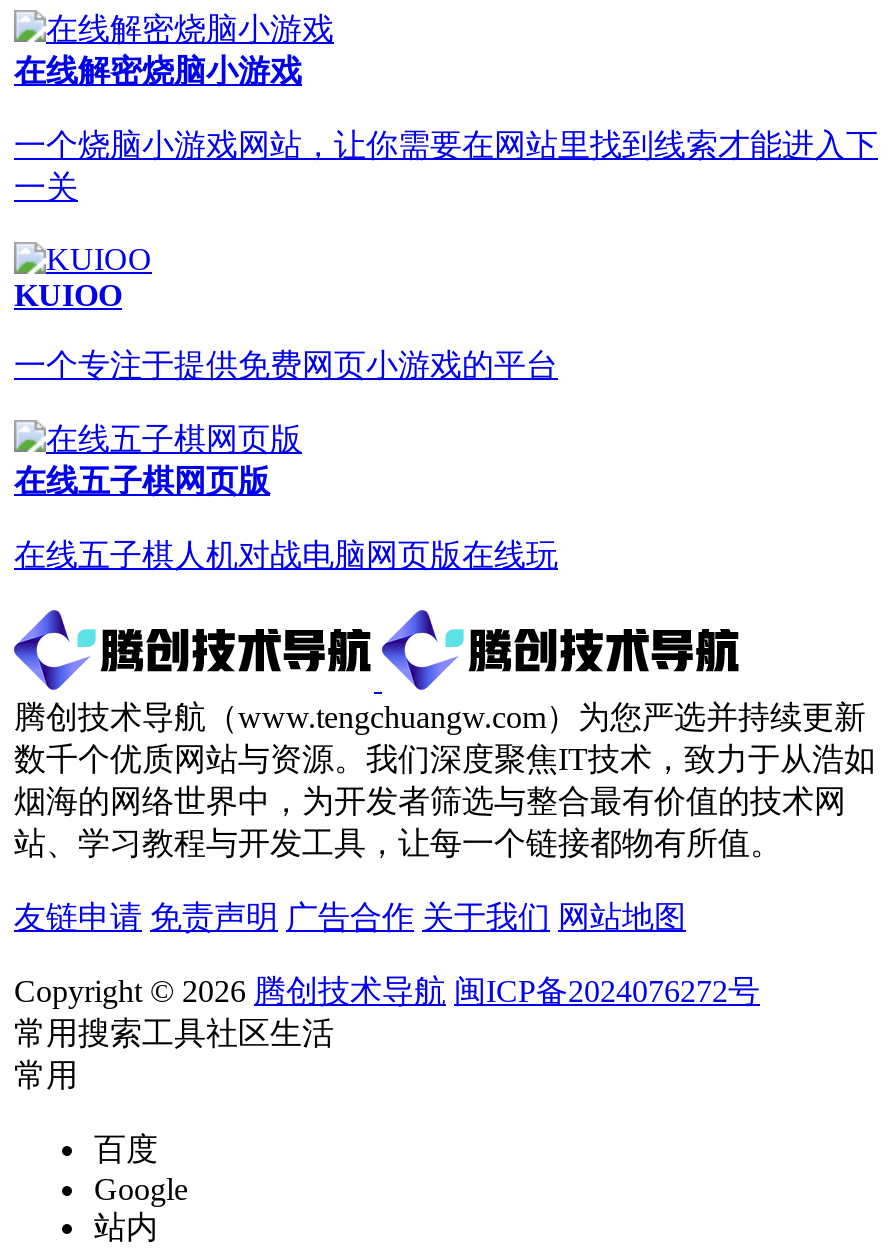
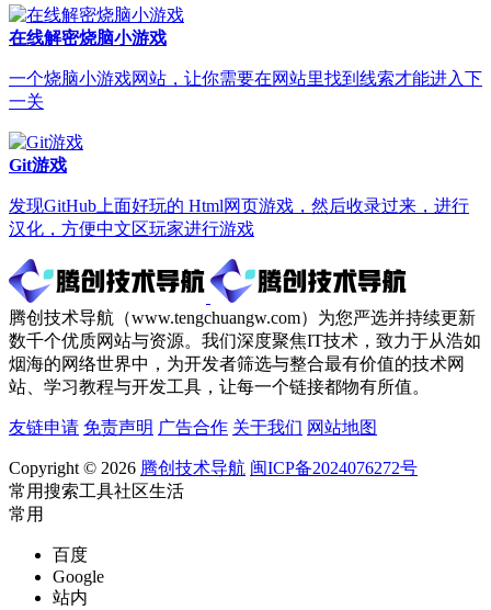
- KUIOO
- 一个专注于提供免费网页小游戏的平台
- 在线五子棋网页版
- 在线五子棋人机对战电脑网页版在线玩
+ Git游戏
+ 发现GitHub上面好玩的 Html网页游戏，然后收录过来，进行
+ 汉化，方便中文区玩家进行游戏
